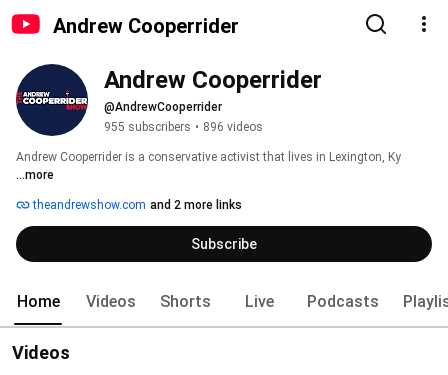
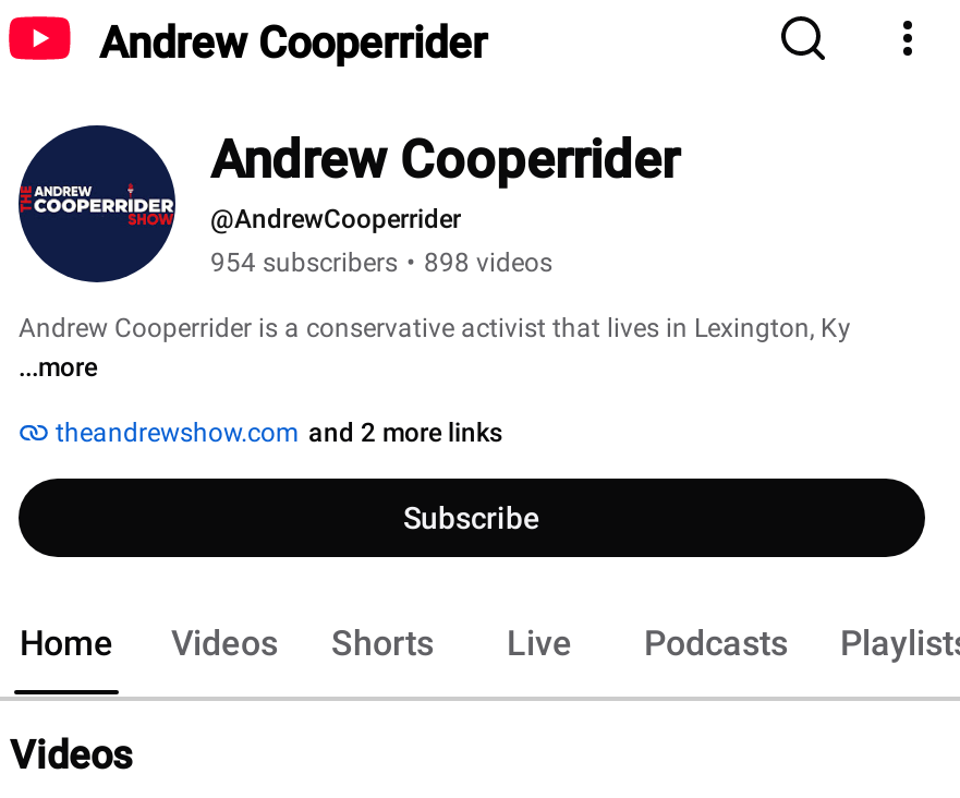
- 955 subscribers • 896 videos
+ 954 subscribers • 898 videos
